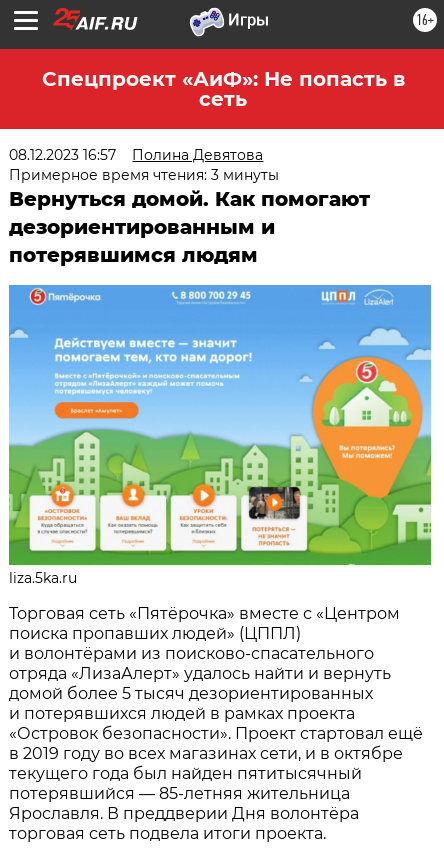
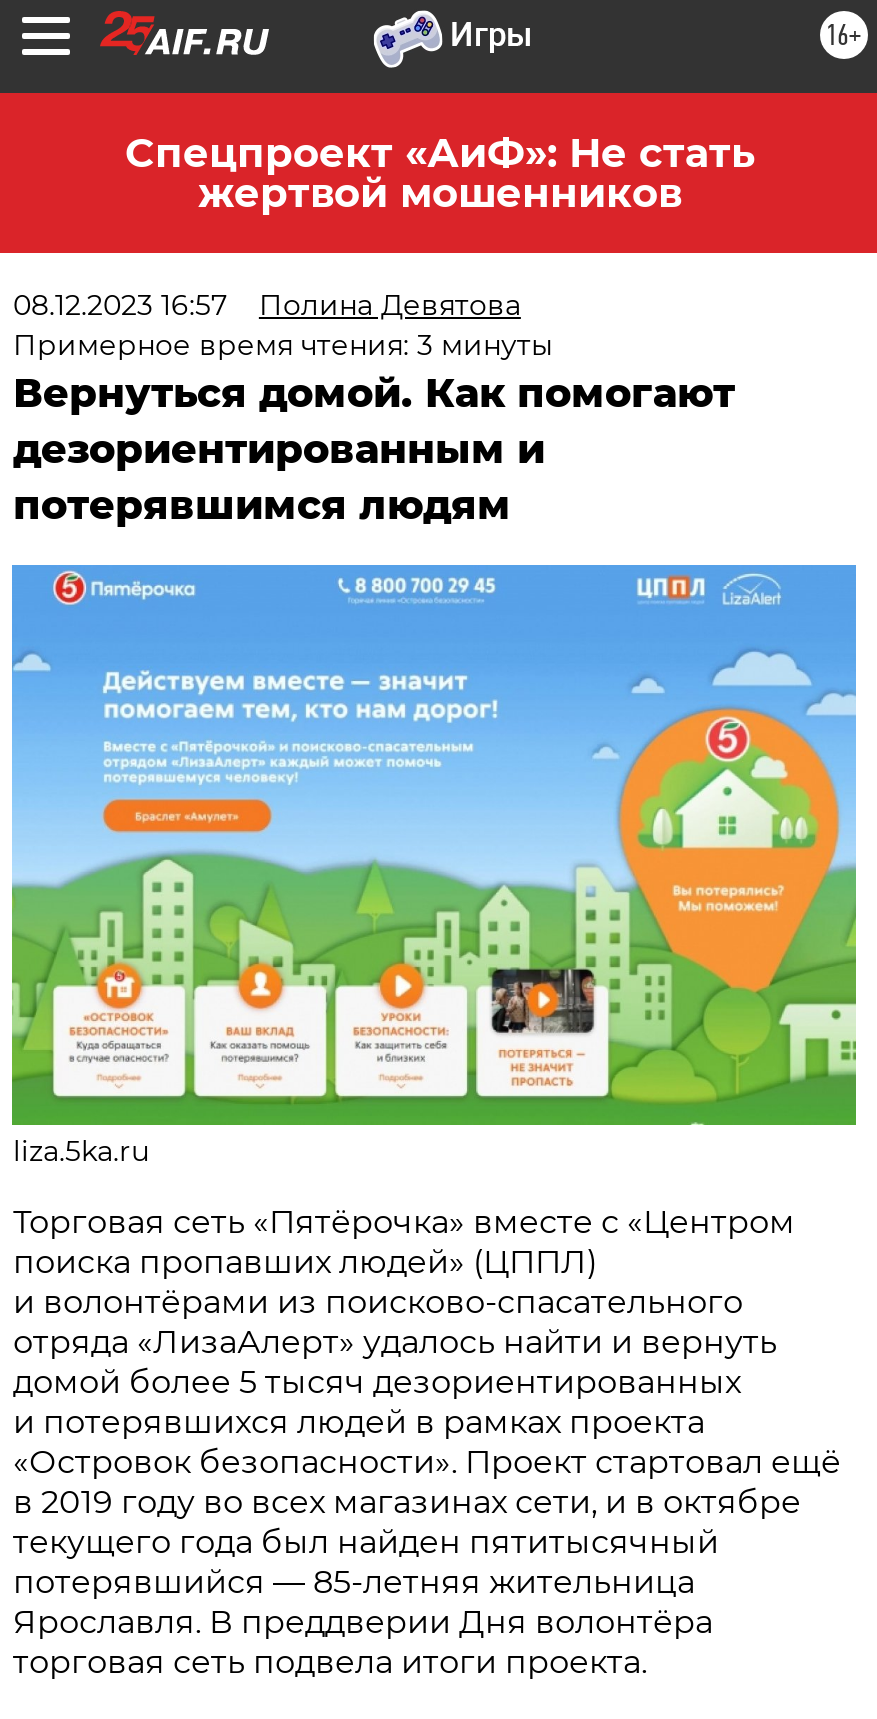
- Спецпроект «АиФ»: Не попасть в
- сеть
+ Спецпроект «АиФ»: Не стать
+ жертвой мошенников
